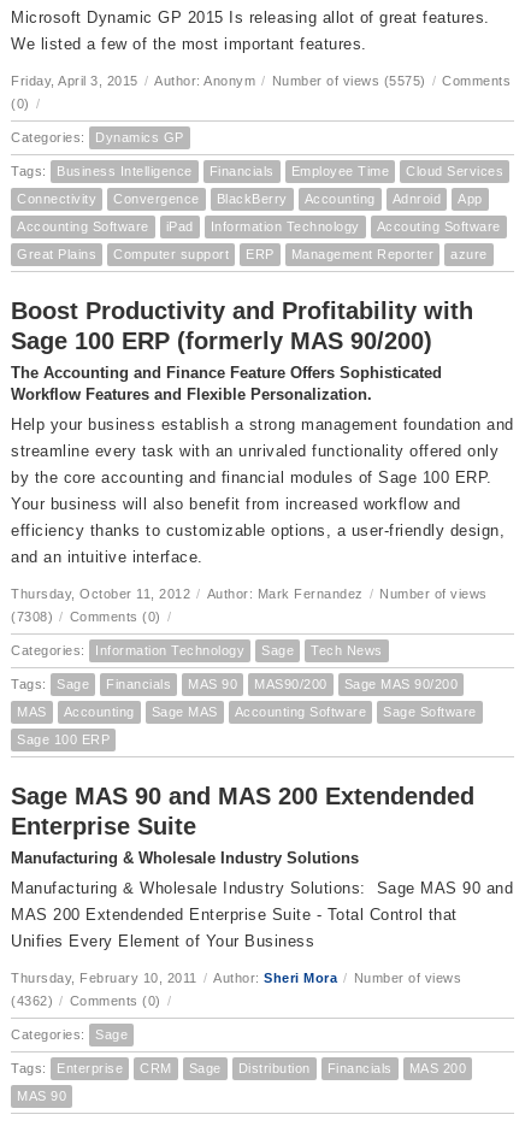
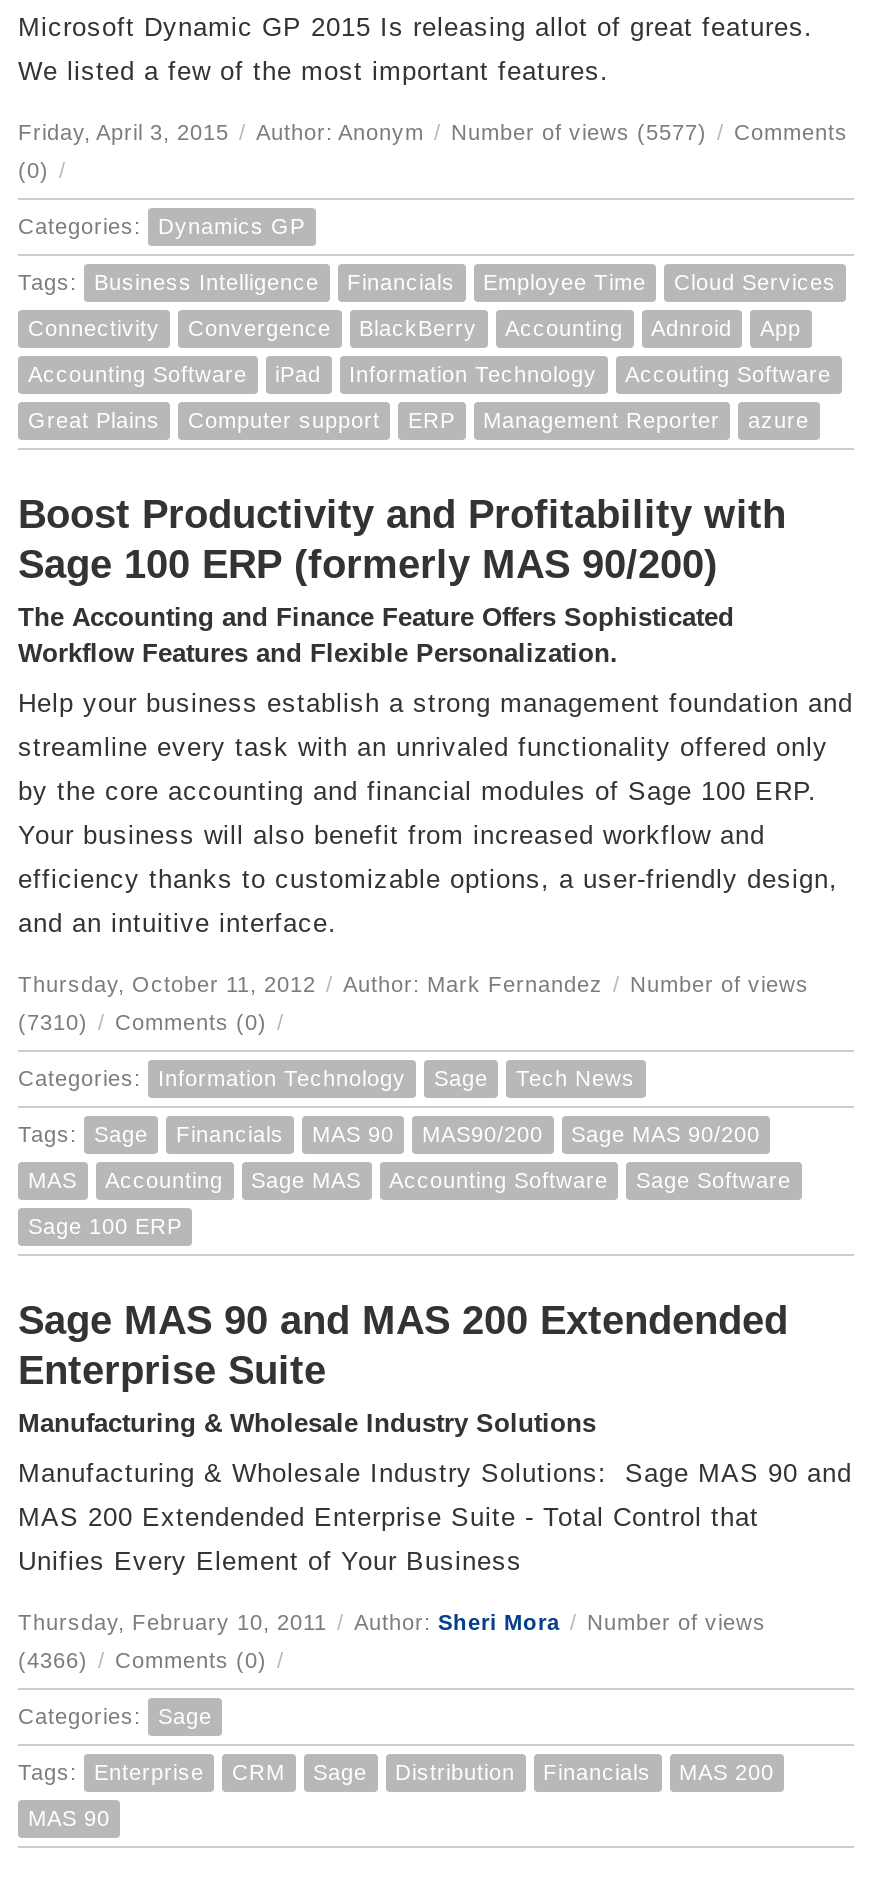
- Friday, April 3, 2015 / Author: Anonym / Number of views (5575) / Comments
+ Friday, April 3, 2015 / Author: Anonym / Number of views (5577) / Comments

- (7308) / Comments (0) /
+ (7310) / Comments (0) /

- (4362) / Comments (0) /
+ (4366) / Comments (0) /
